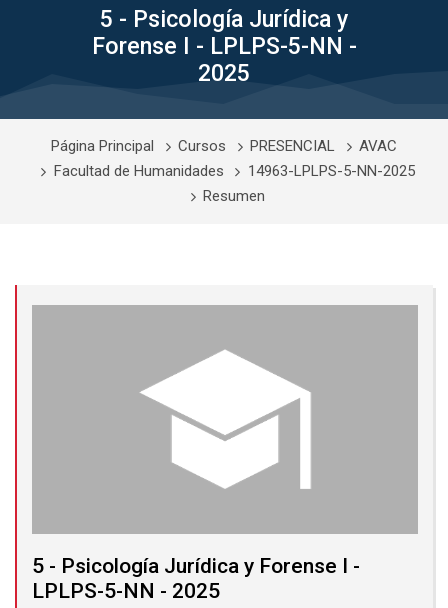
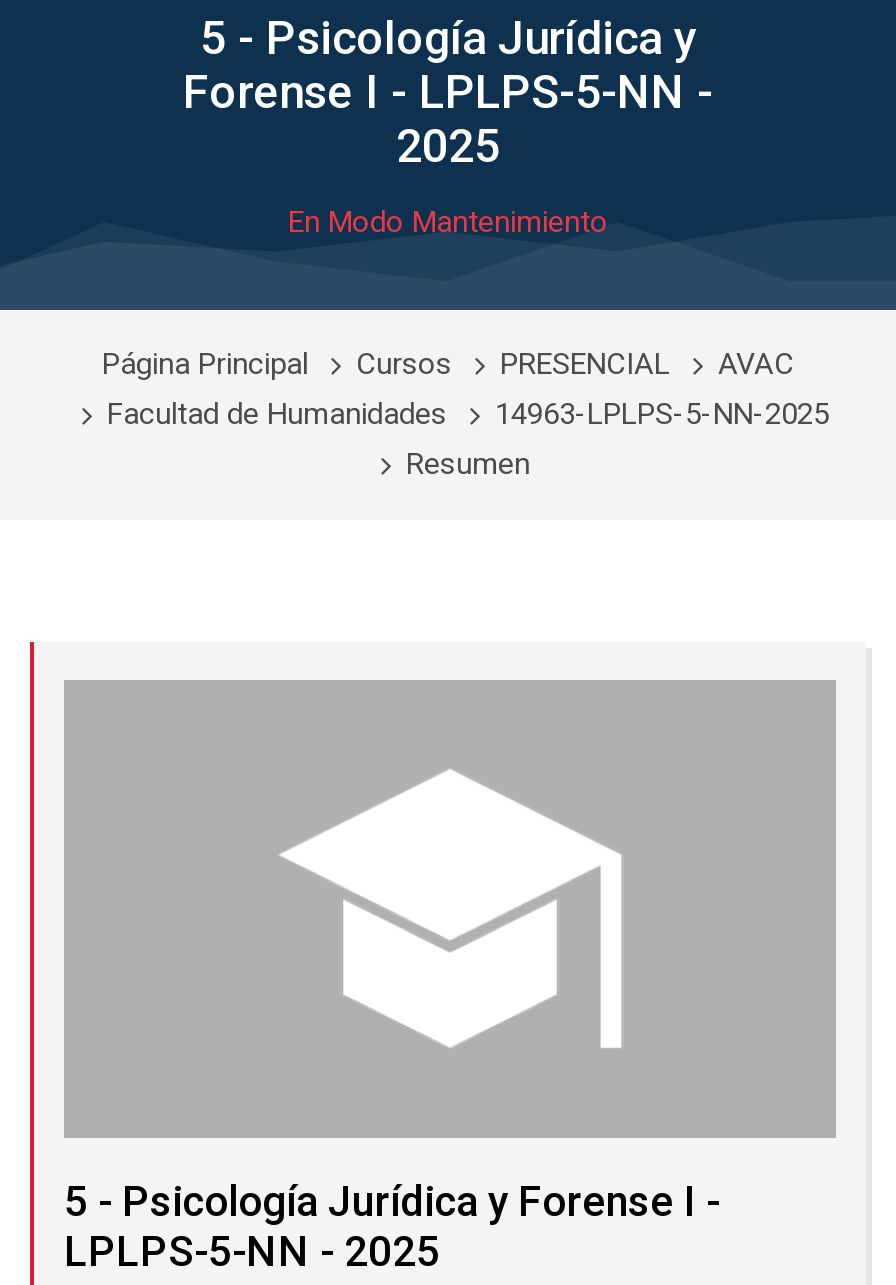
+ En Modo Mantenimiento
